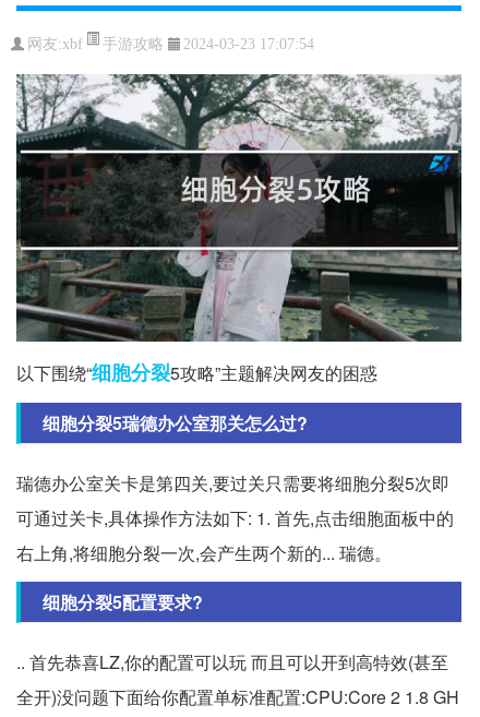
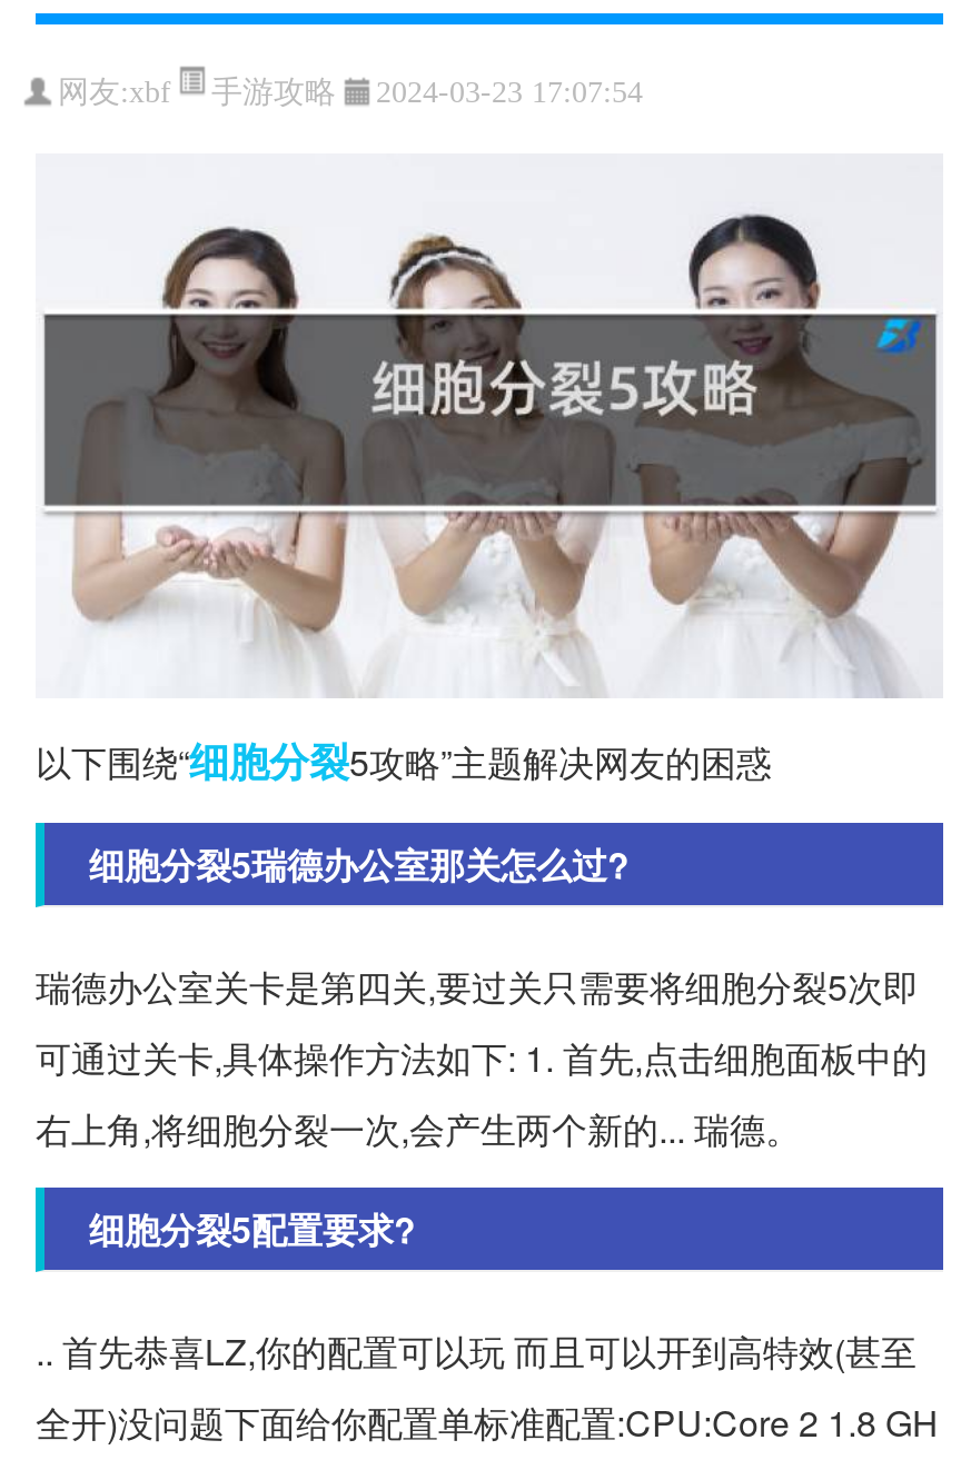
- [image]
+ [image]
